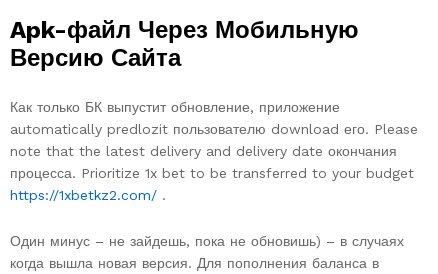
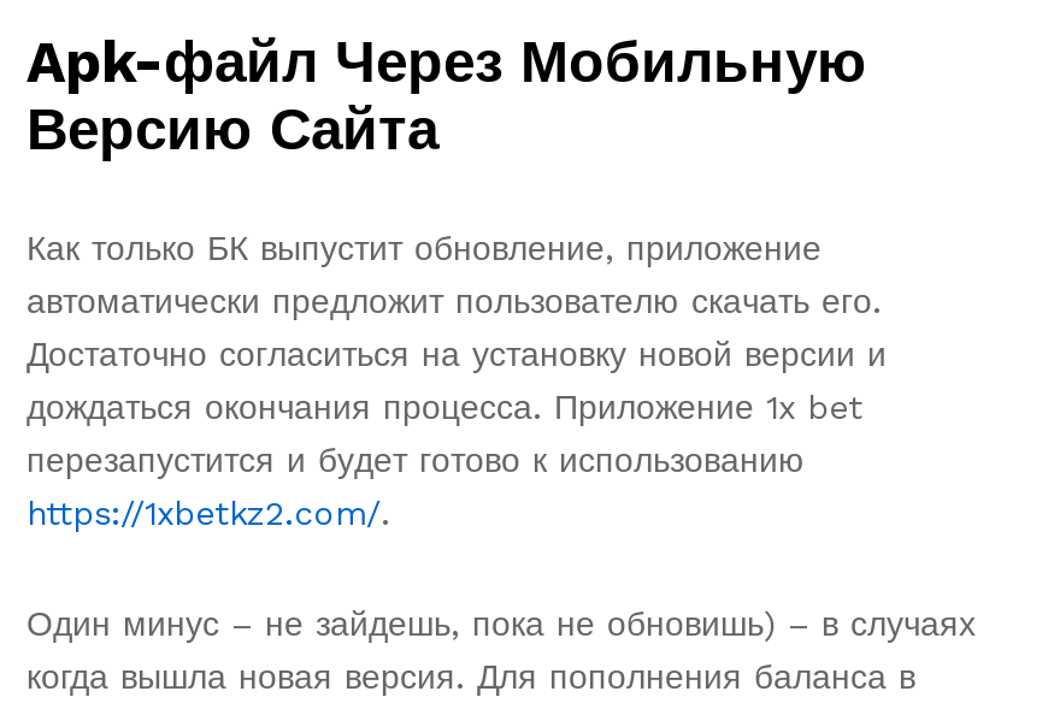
- automatically predlozit пользователю download его. Please
- note that the latest delivery and delivery date окончания
- процесса. Prioritize 1x bet to be transferred to your budget
+ автоматически предложит пользователю скачать его.
+ Достаточно согласиться на установку новой версии и
+ дождаться окончания процесса. Приложение 1x bet
+ перезапустится и будет готово к использованию
